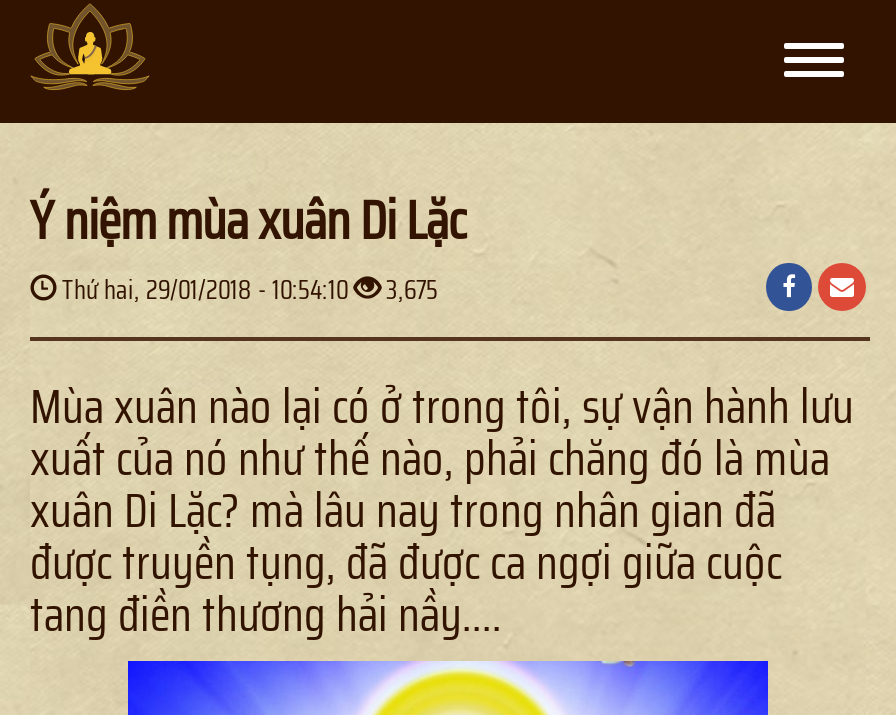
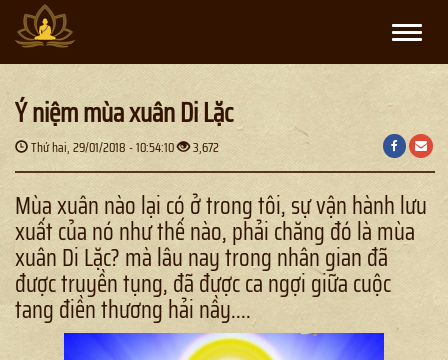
- Thứ hai, 29/01/2018 - 10:54:10 3,675
+ Thứ hai, 29/01/2018 - 10:54:10 3,672
